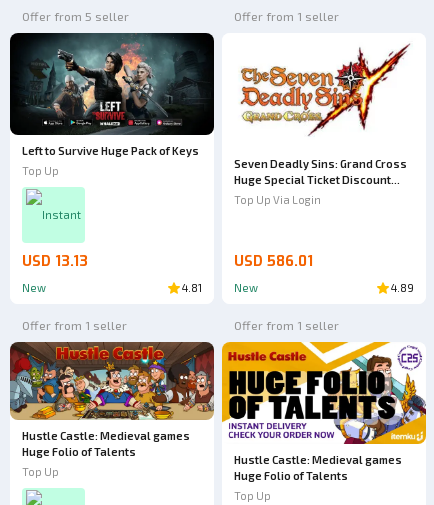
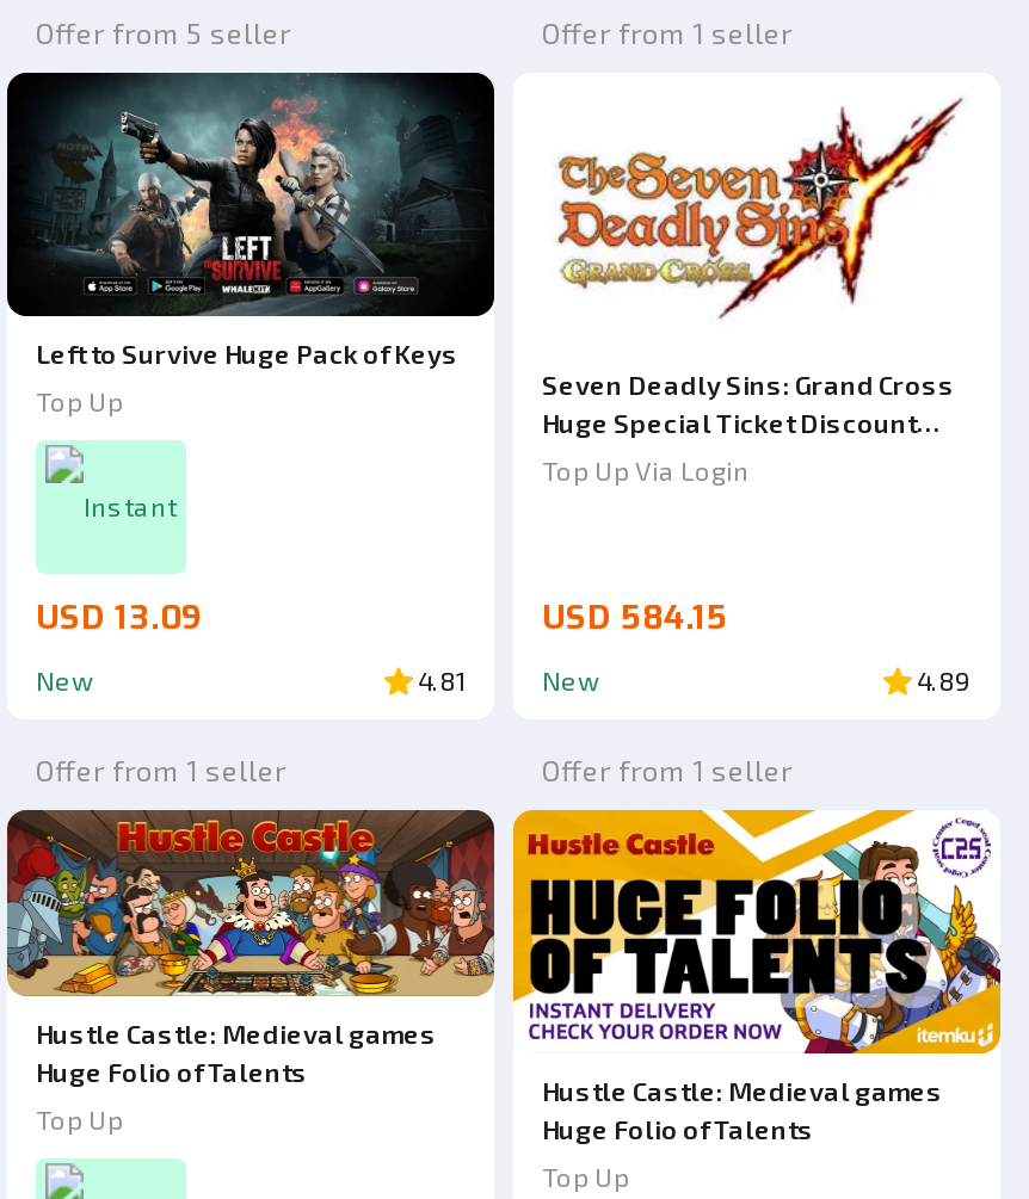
- USD 13.13
+ USD 13.09

- USD 586.01
+ USD 584.15
